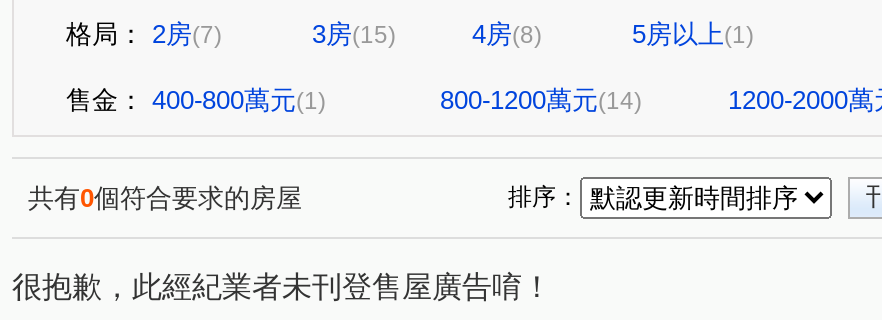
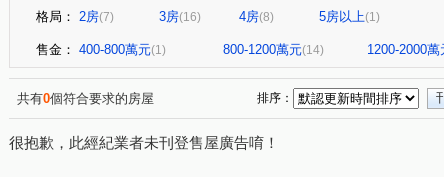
- 3房(15)
+ 3房(16)
